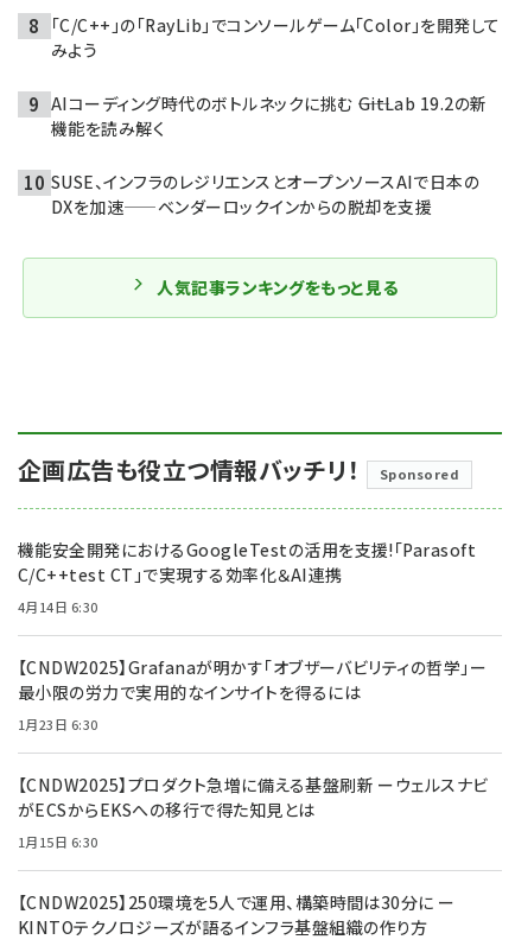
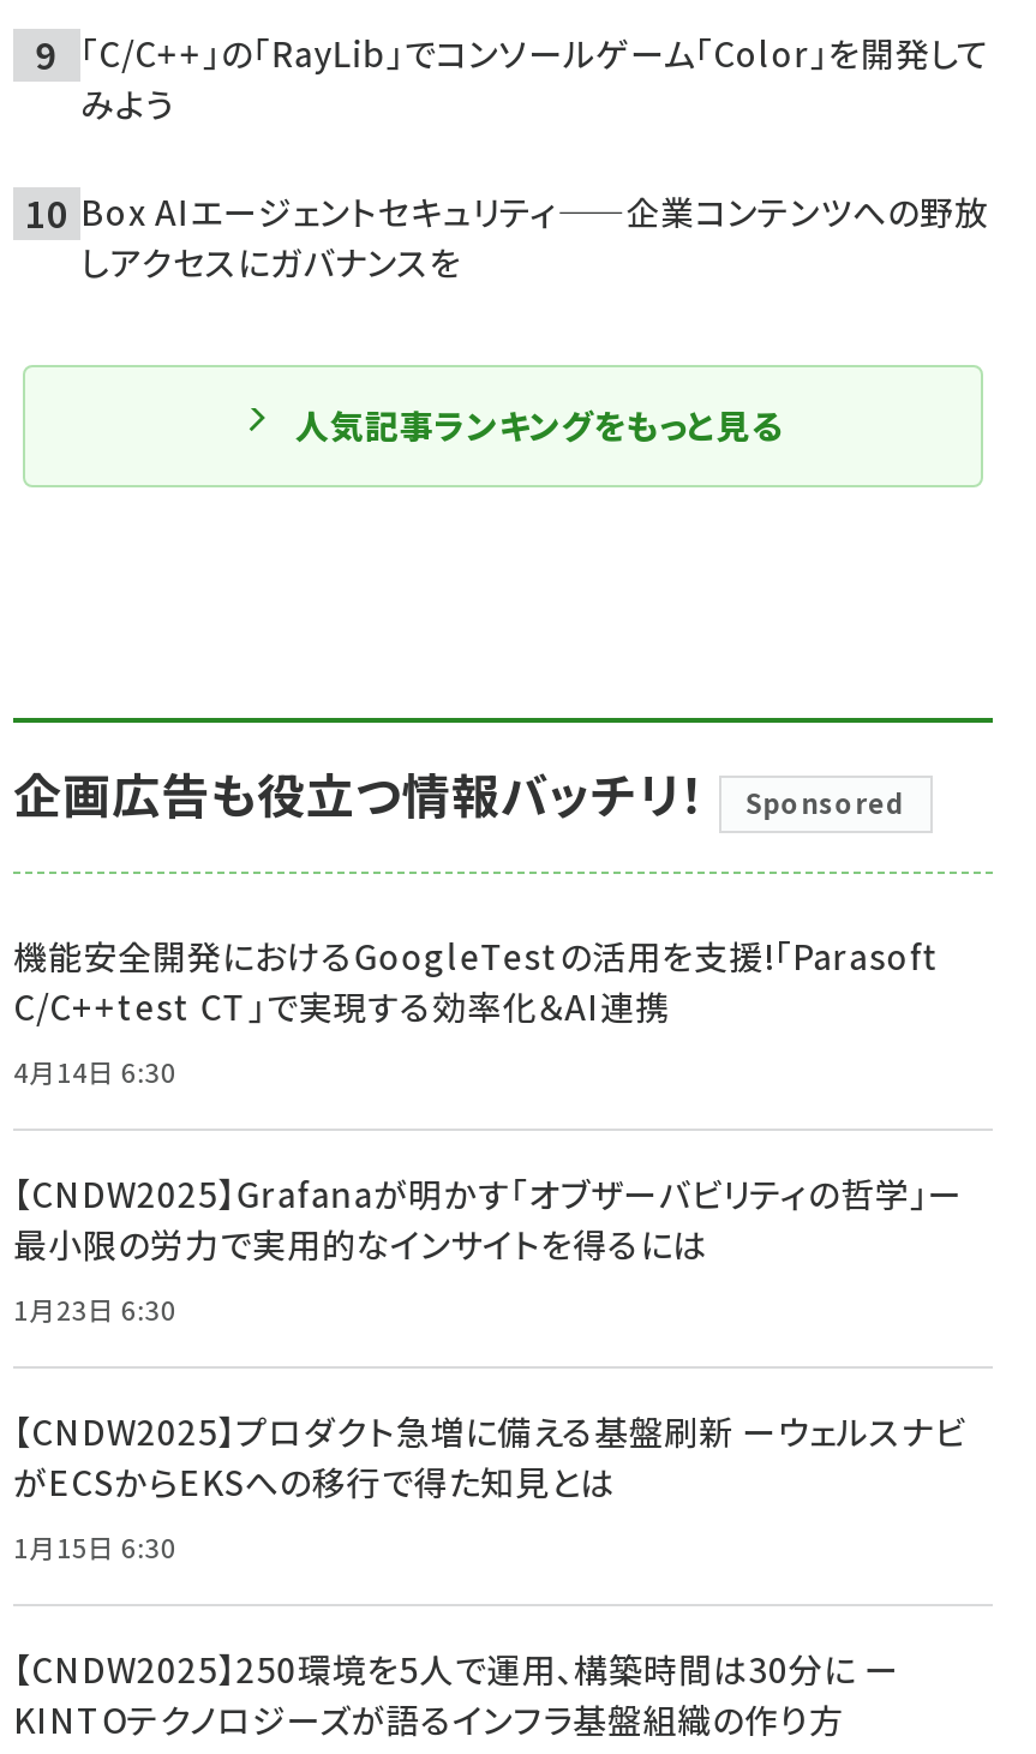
- AIコーディング時代のボトルネックに挑む ――GitLab 19.2の新
- 機能を読み解く
- SUSE、インフラのレジリエンスとオープンソースAIで日本の
- DXを加速——ベンダーロックインからの脱却を支援
+ Box AIエージェントセキュリティ——企業コンテンツへの野放
+ しアクセスにガバナンスを
